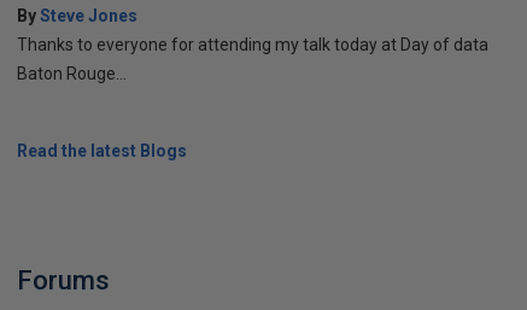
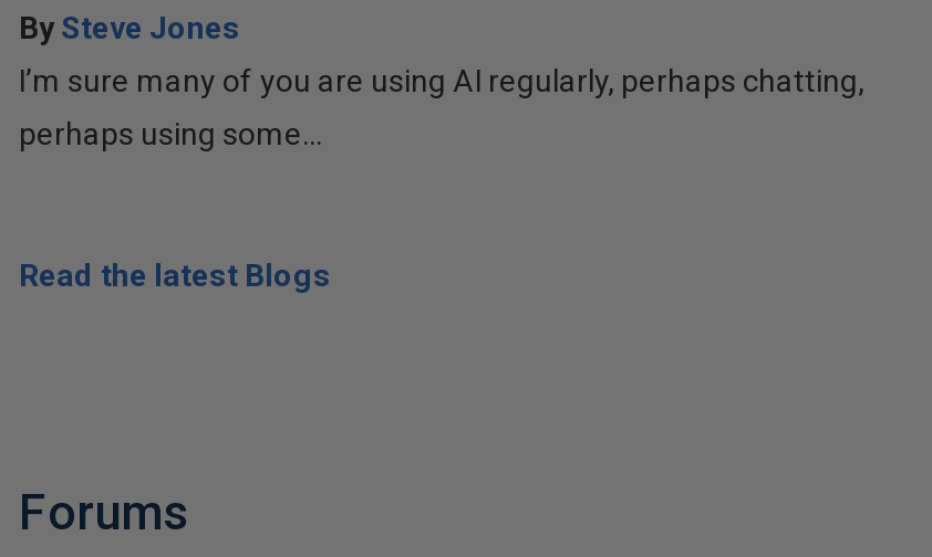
- Thanks to everyone for attending my talk today at Day of data
+ I’m sure many of you are using AI regularly, perhaps chatting,

- Baton Rouge...
+ perhaps using some...
